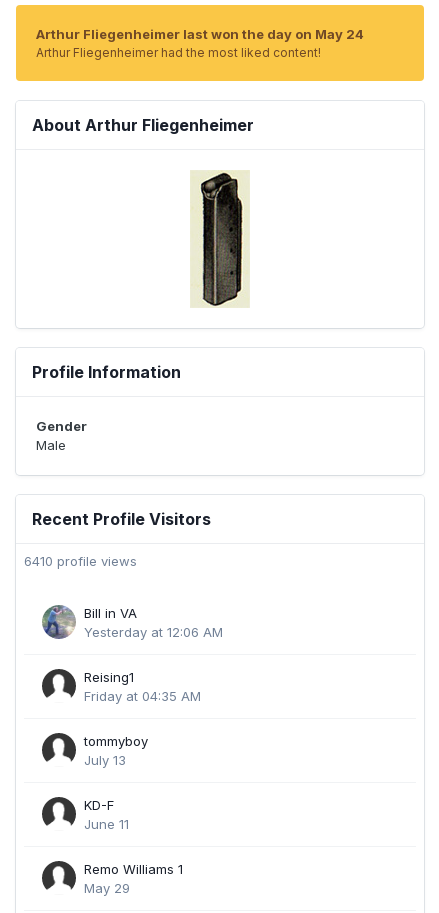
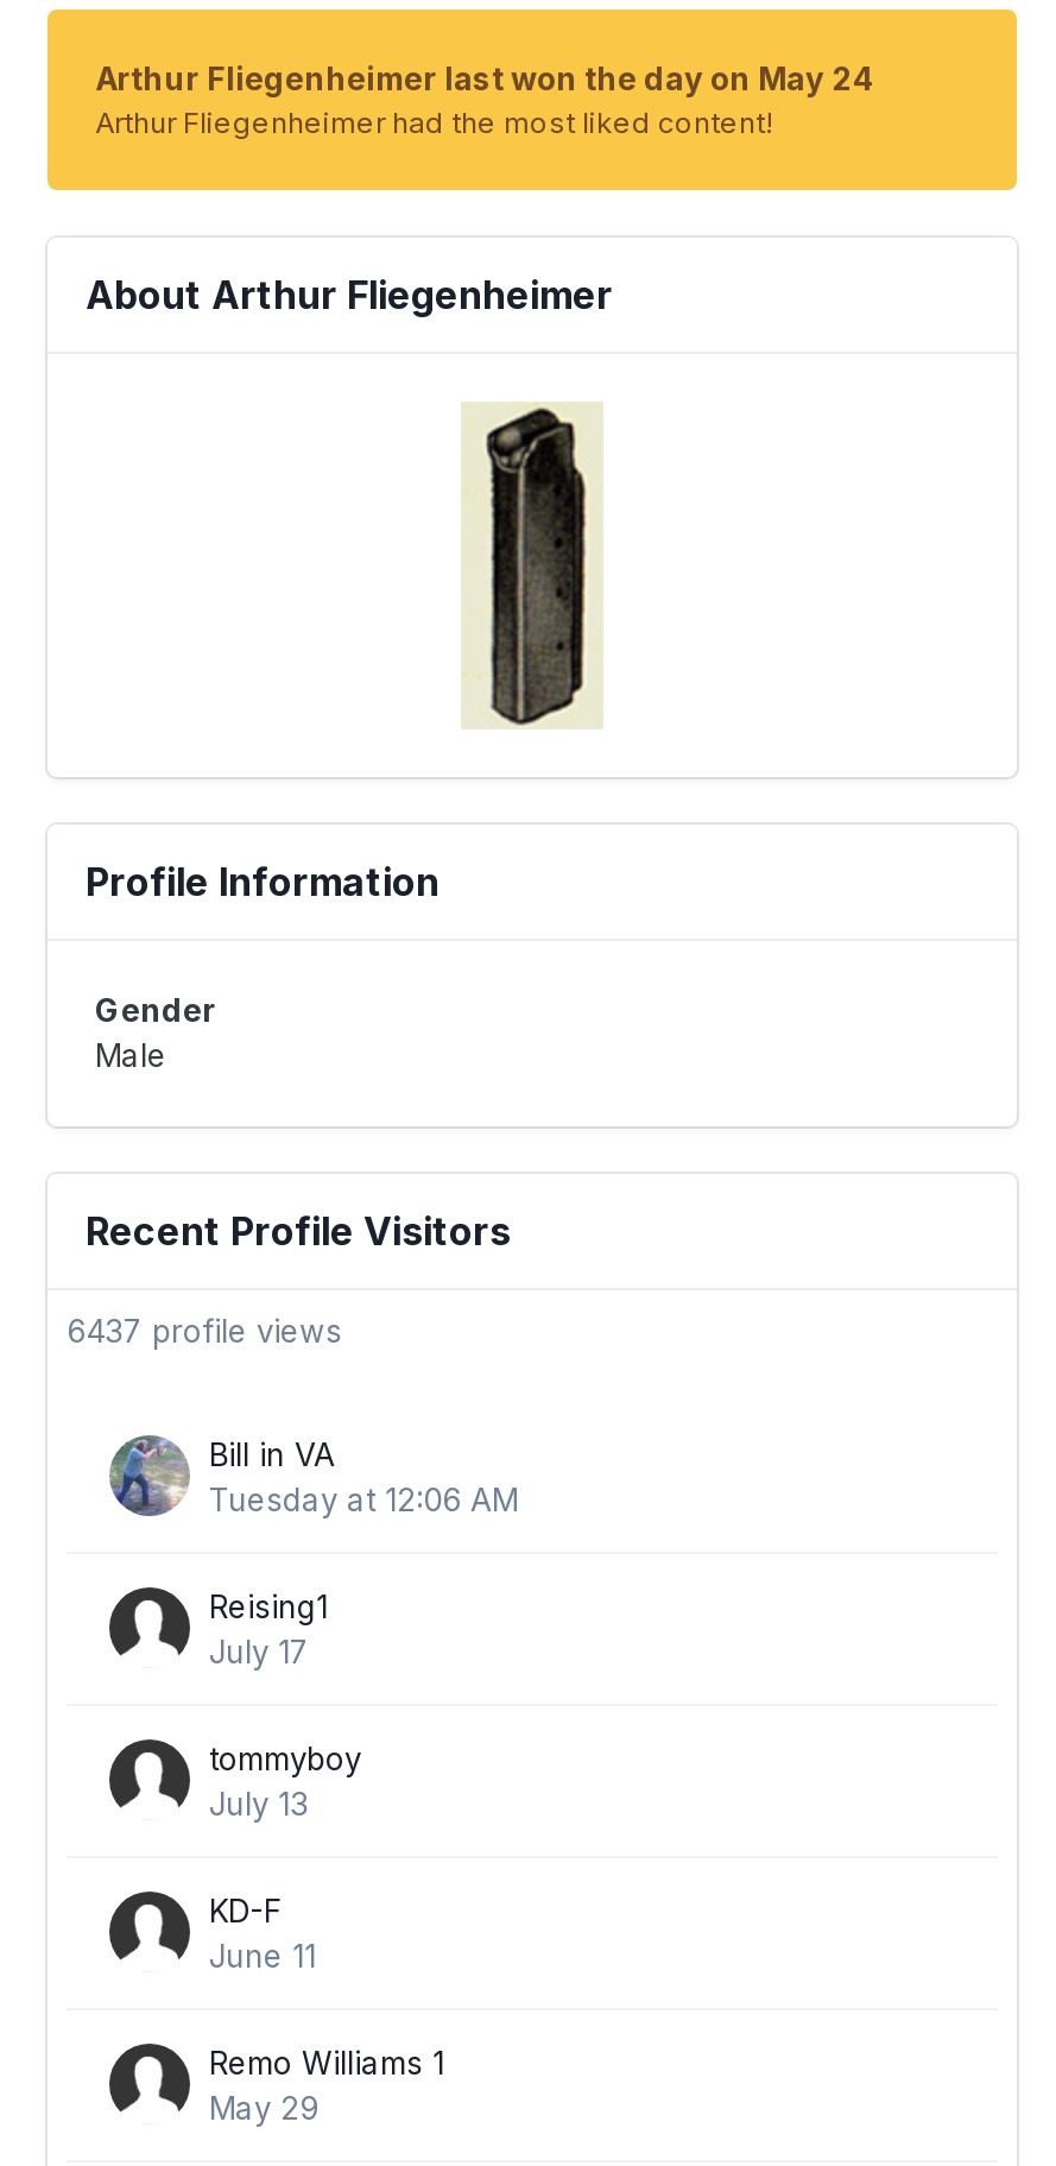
- 6410 profile views
+ 6437 profile views

- Yesterday at 12:06 AM
+ Tuesday at 12:06 AM

- Friday at 04:35 AM
+ July 17
